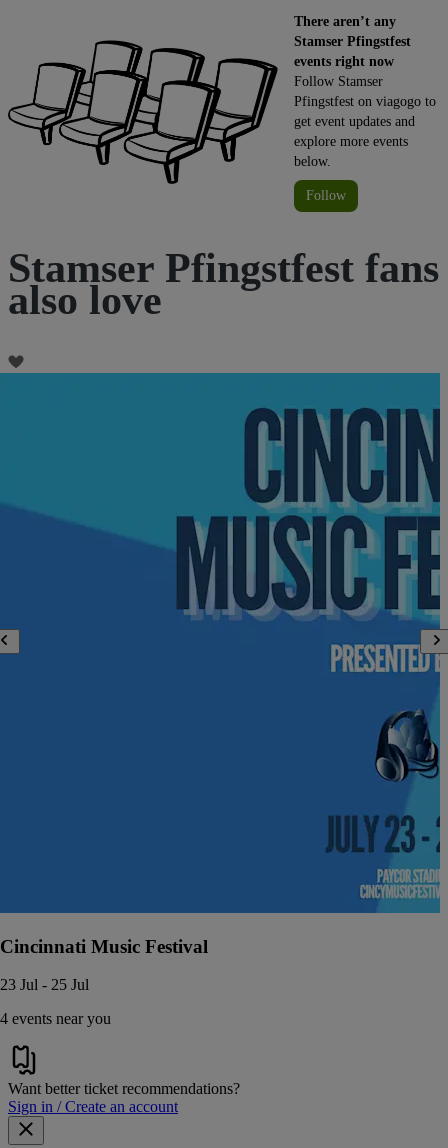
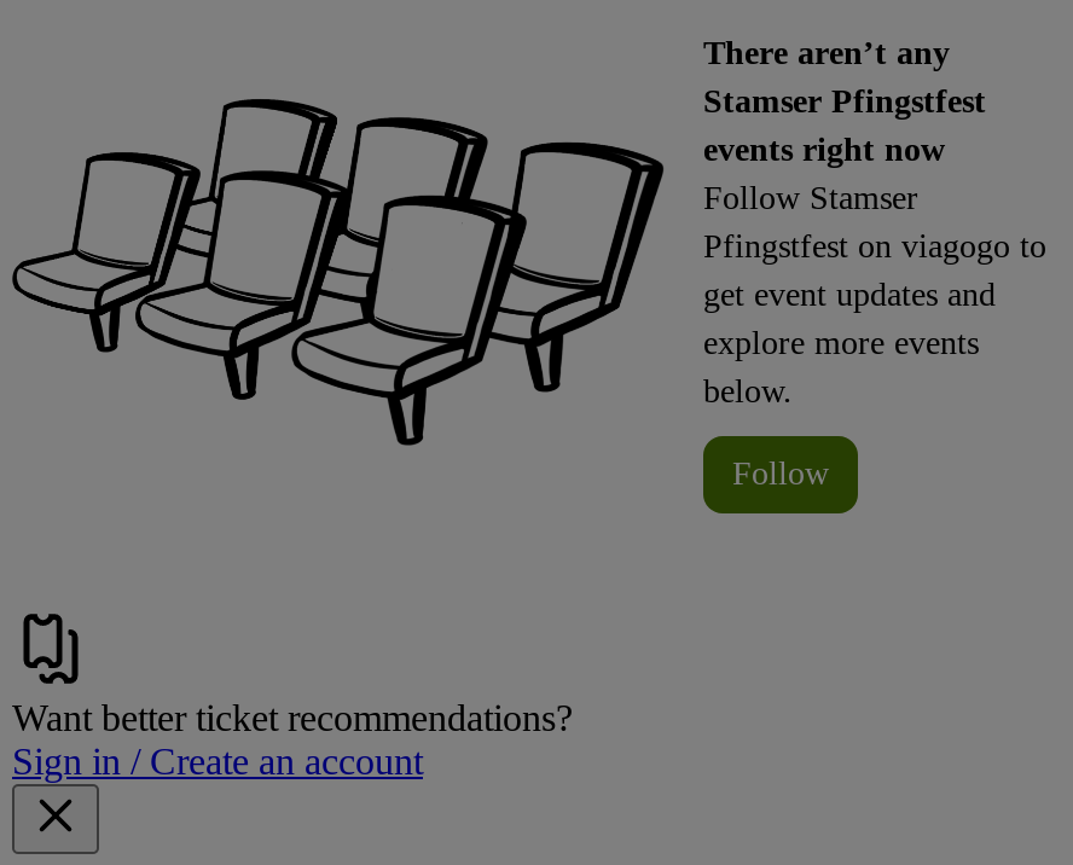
- Stamser Pfingstfest fans
- also love

- [image]
- Cincinnati Music Festival
- 23 Jul - 25 Jul
- 4 events near you
